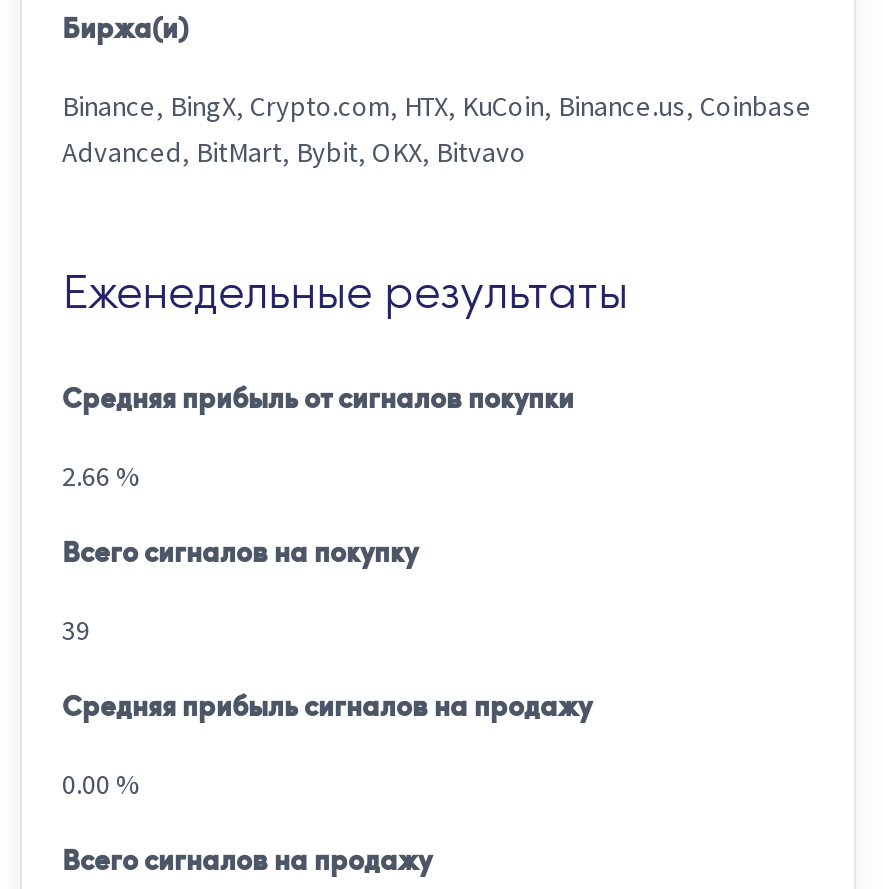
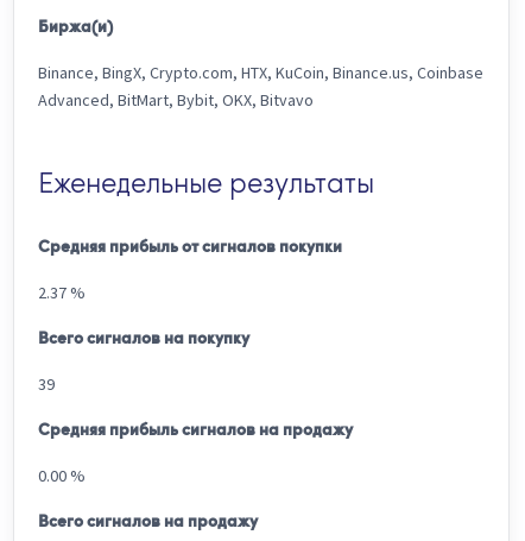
- 2.66 %
+ 2.37 %
